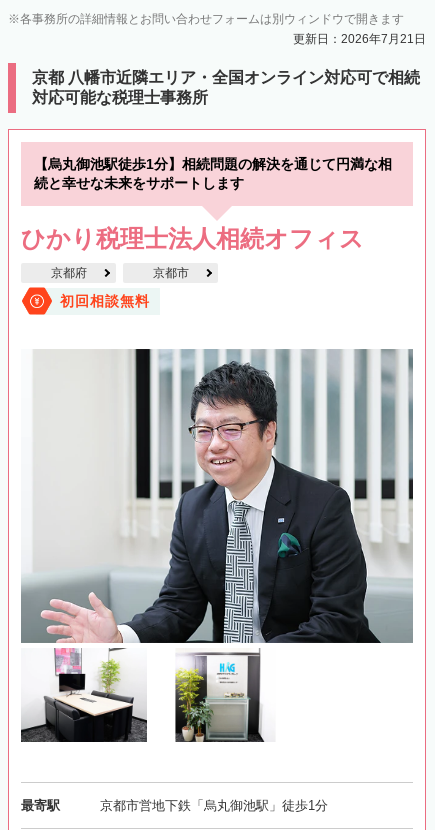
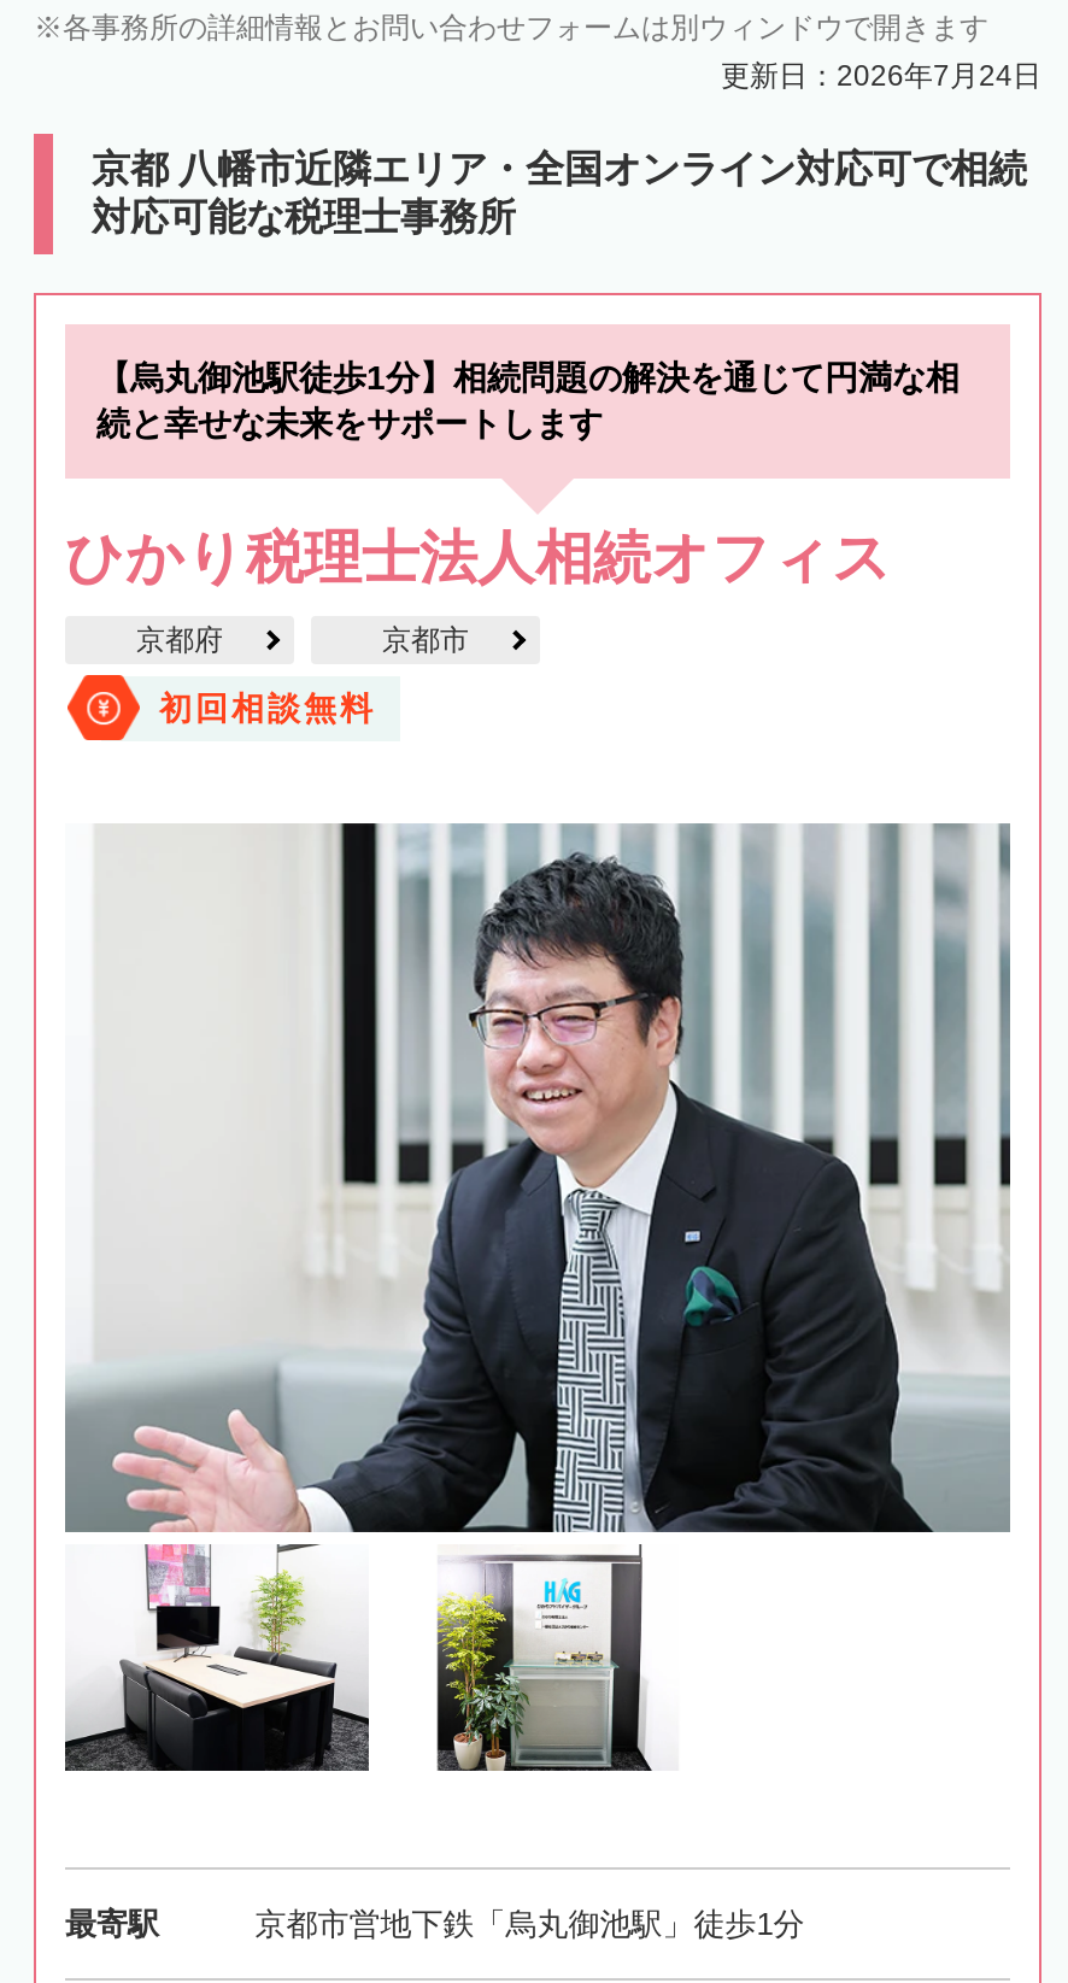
- 更新日：2026年7月21日
+ 更新日：2026年7月24日
